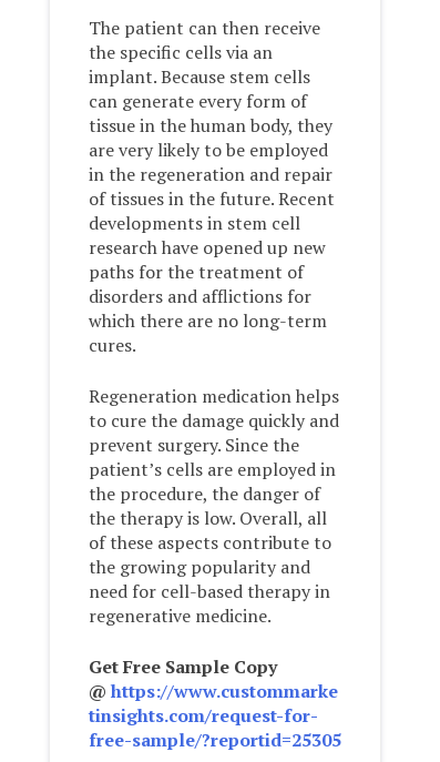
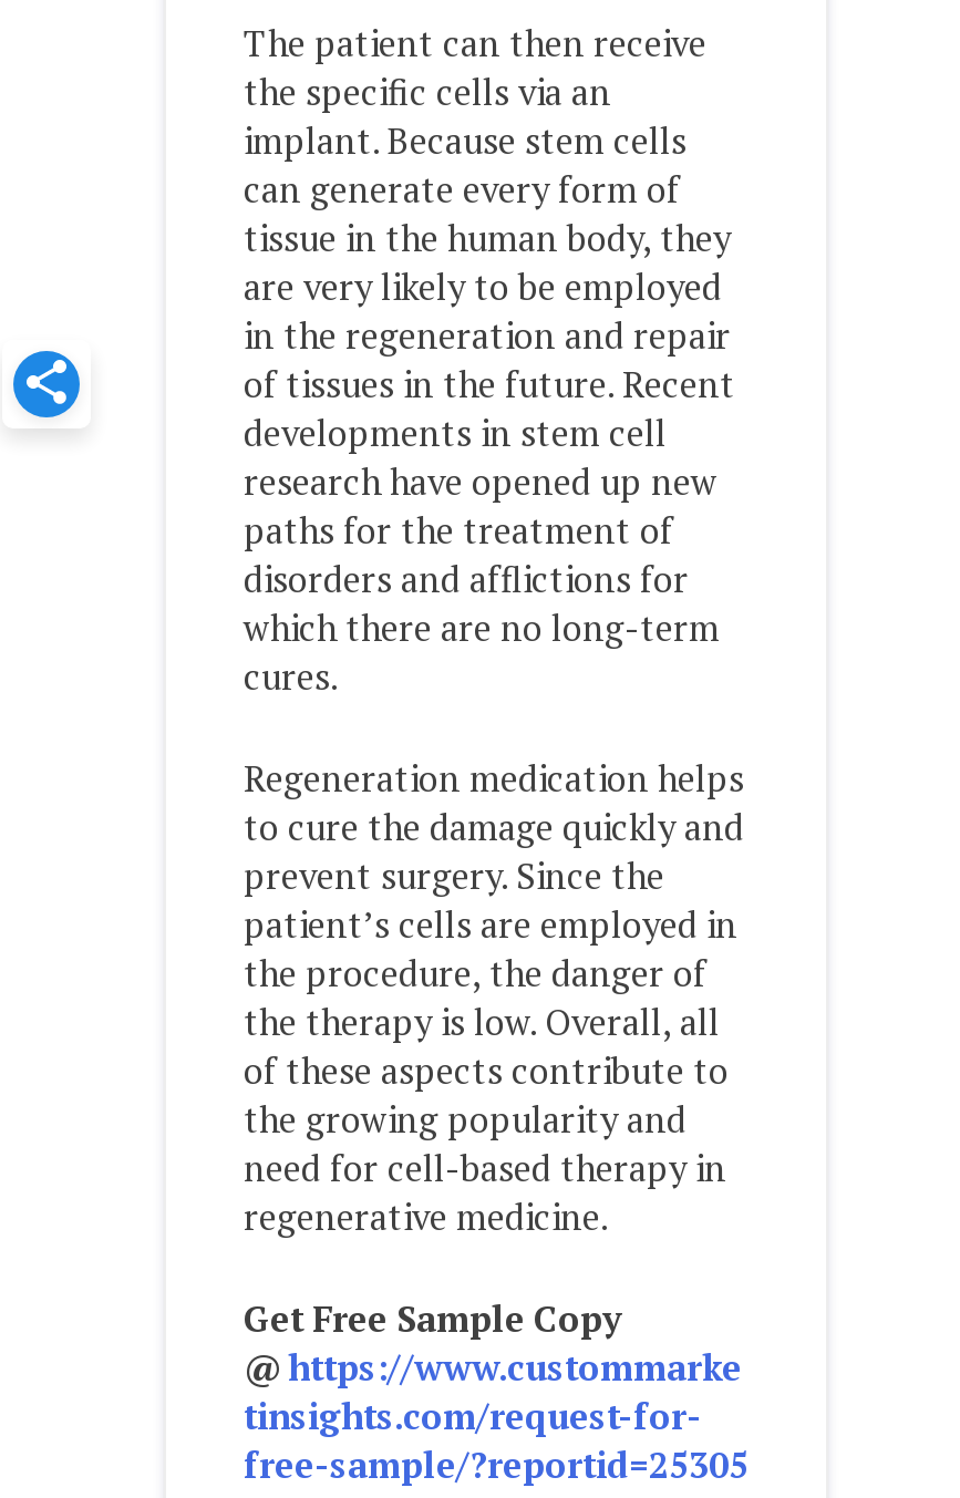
+ [image]
